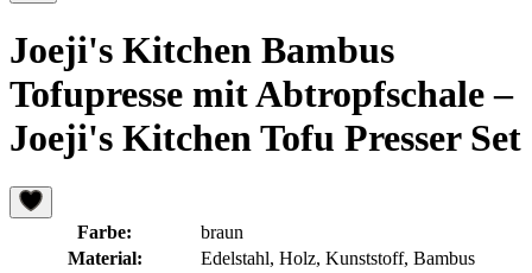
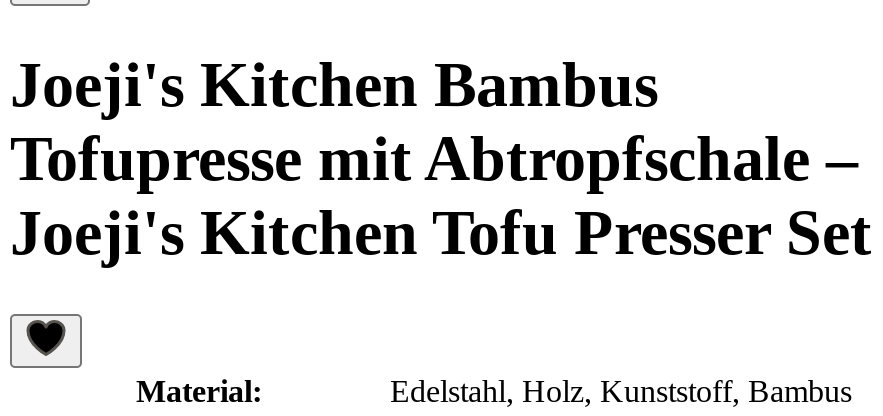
- Farbe:
- braun
